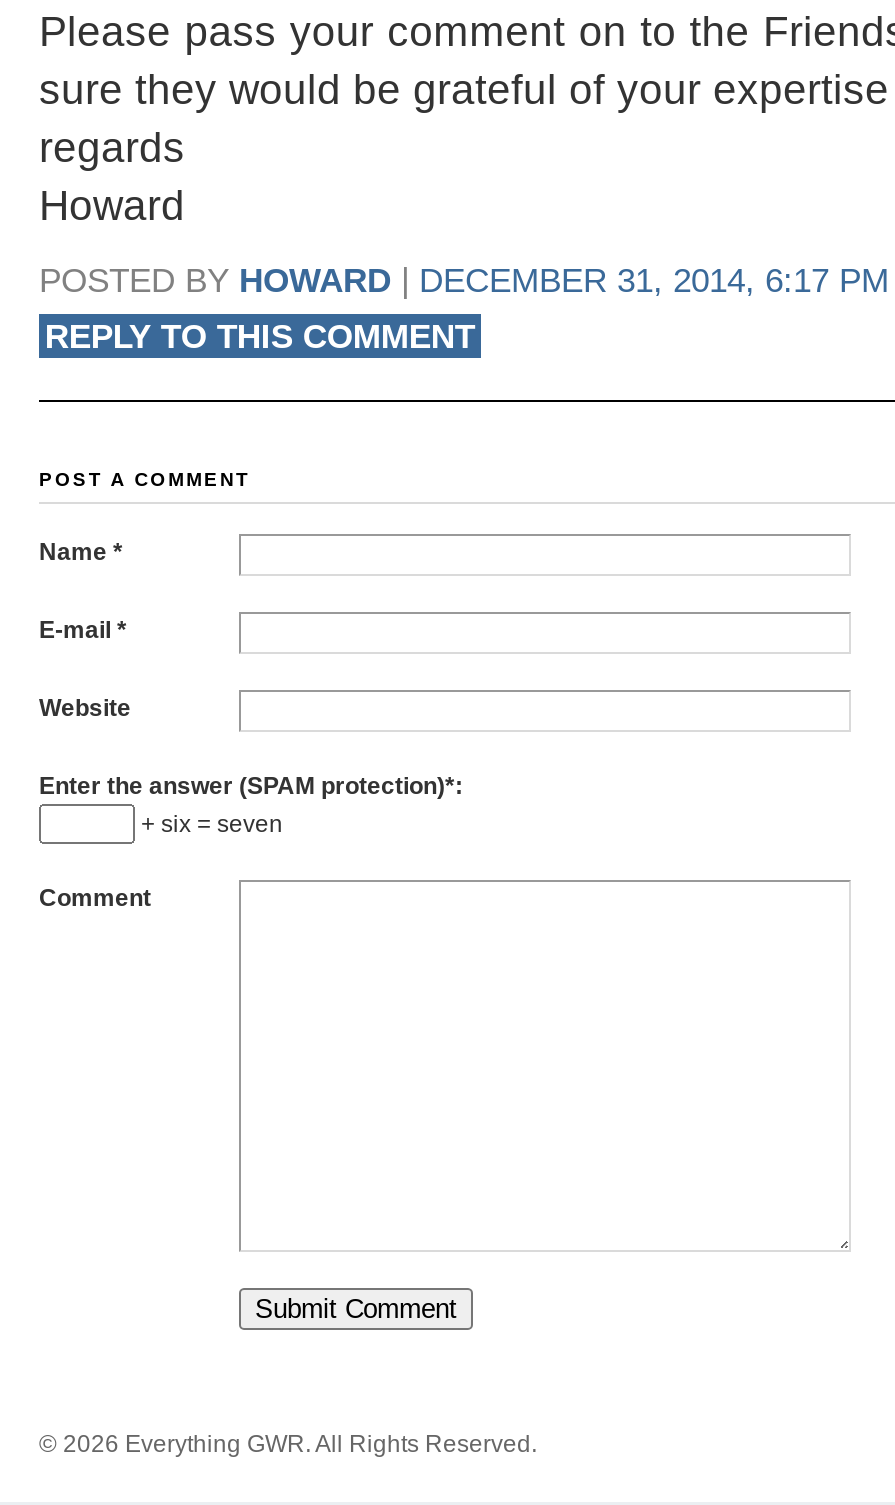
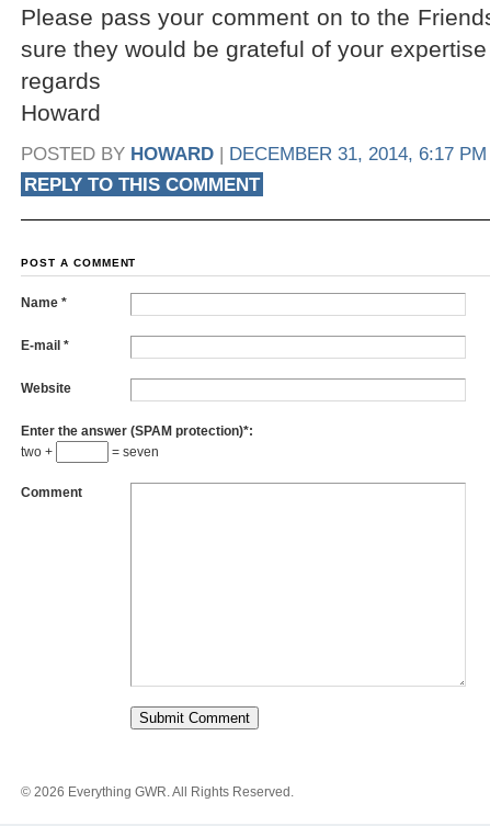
- + six = seven
+ two +
+ = seven
